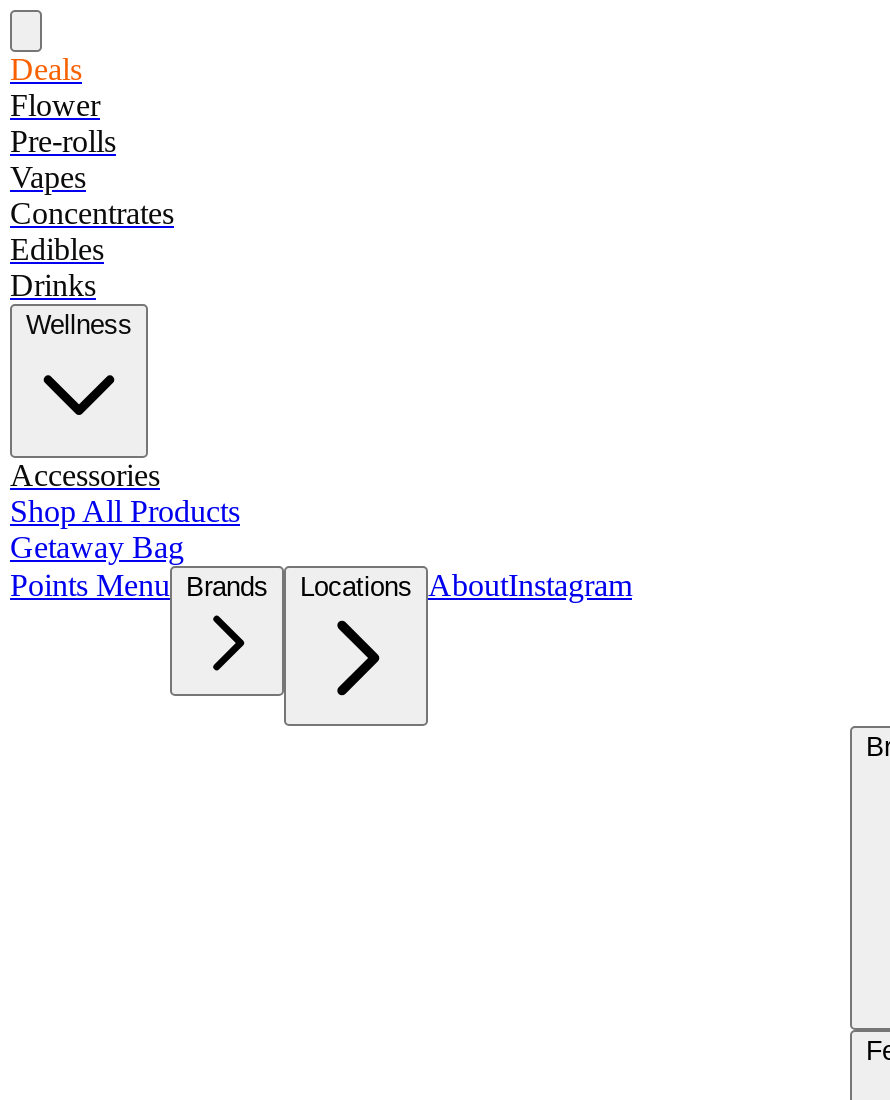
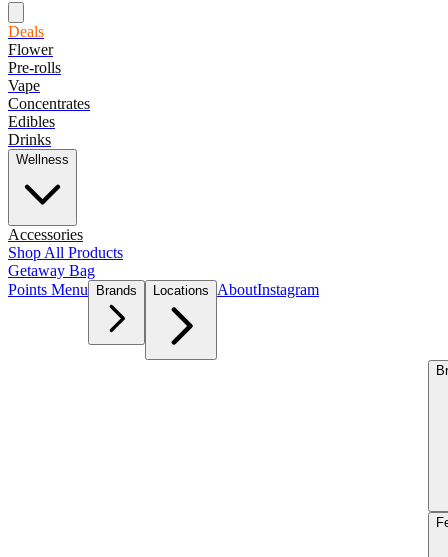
- Vapes
+ Vape
